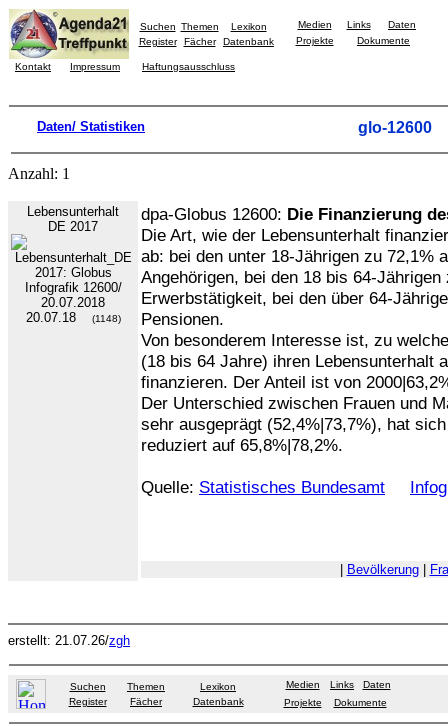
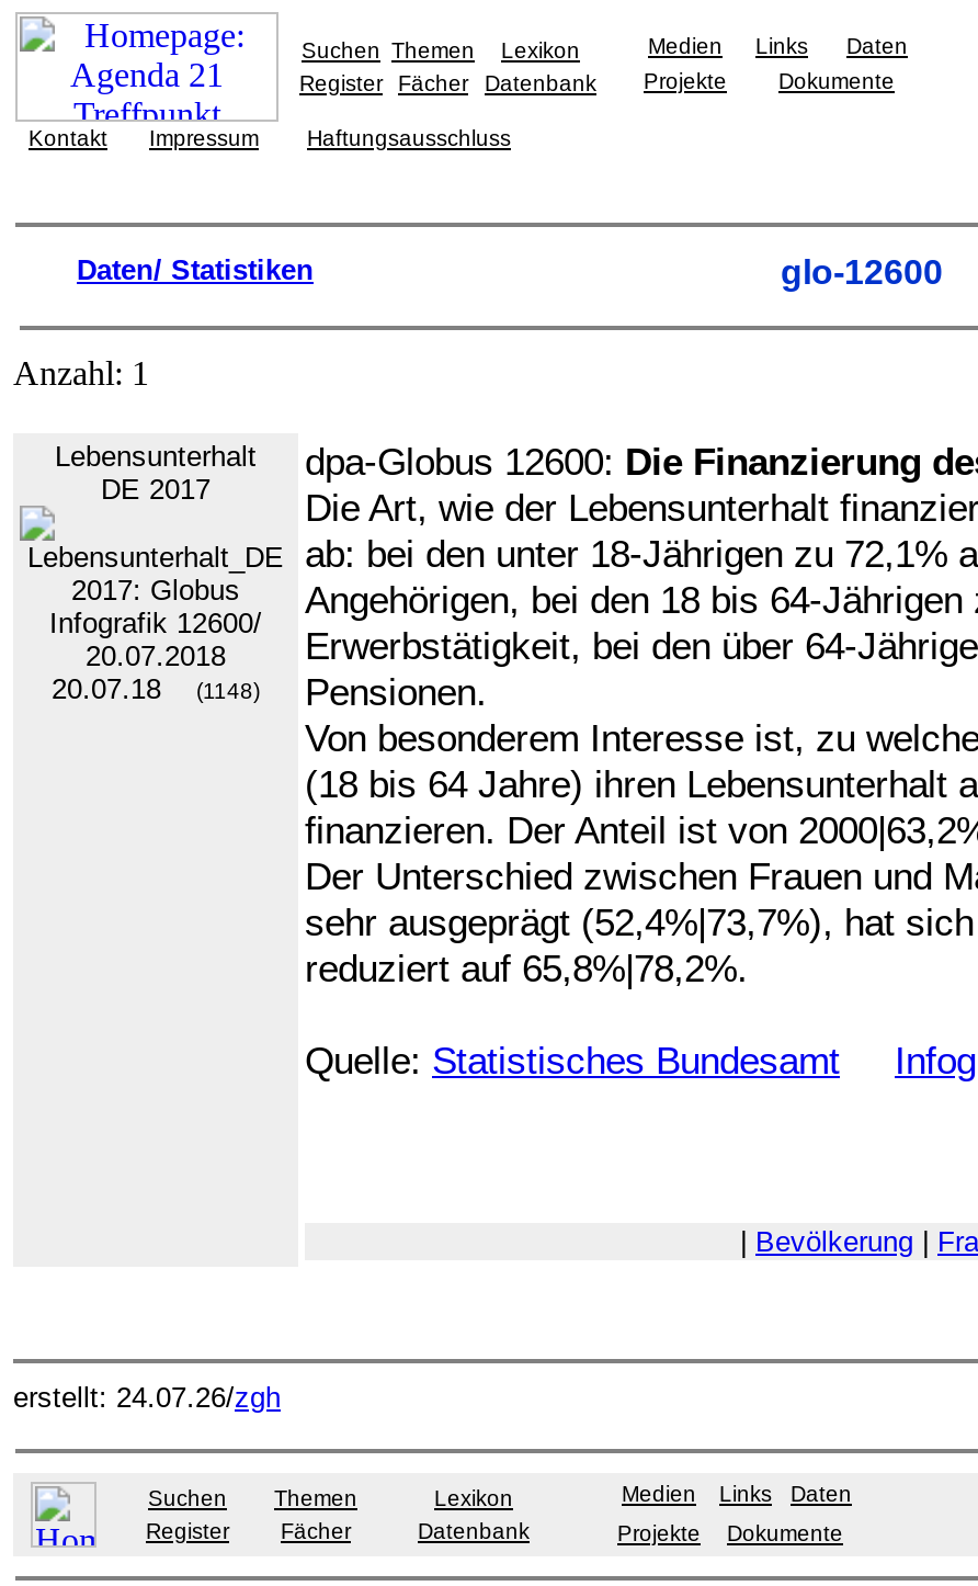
- [image]
+ [image]

- erstellt: 21.07.26/zgh
+ erstellt: 24.07.26/zgh
